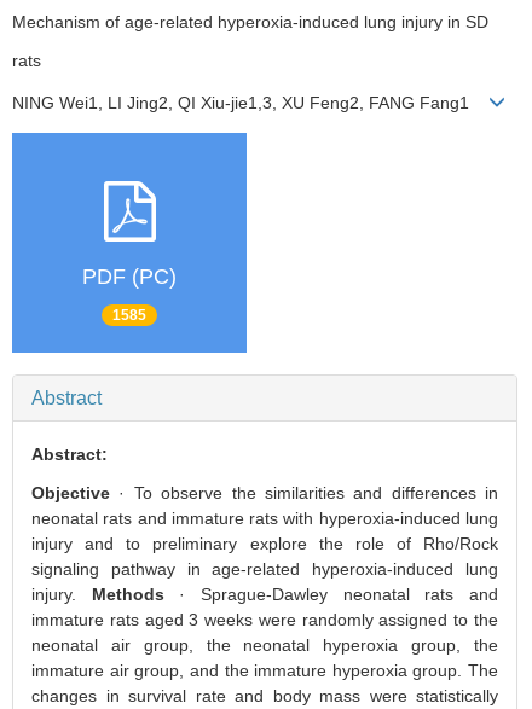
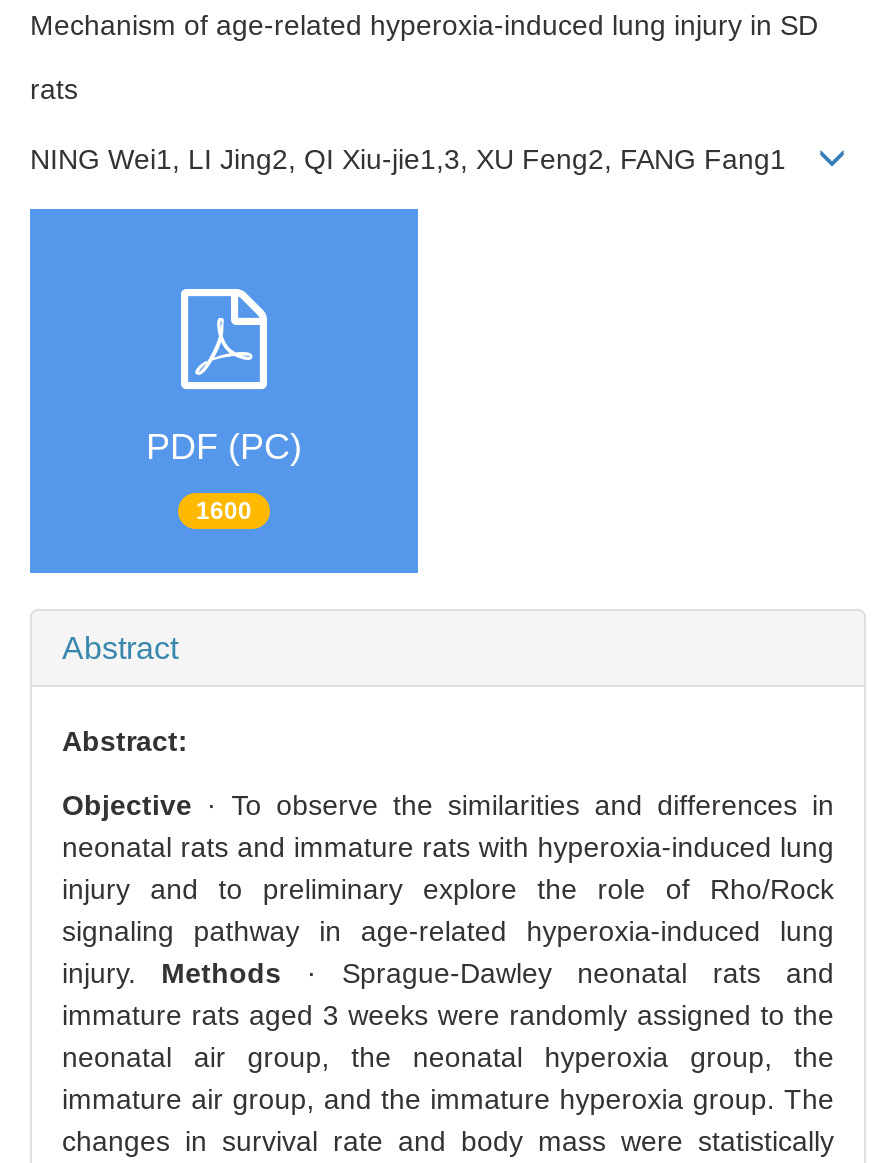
- 1585
+ 1600
